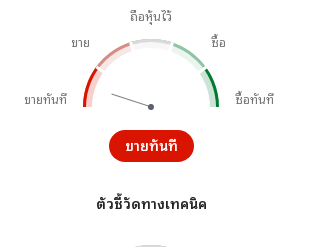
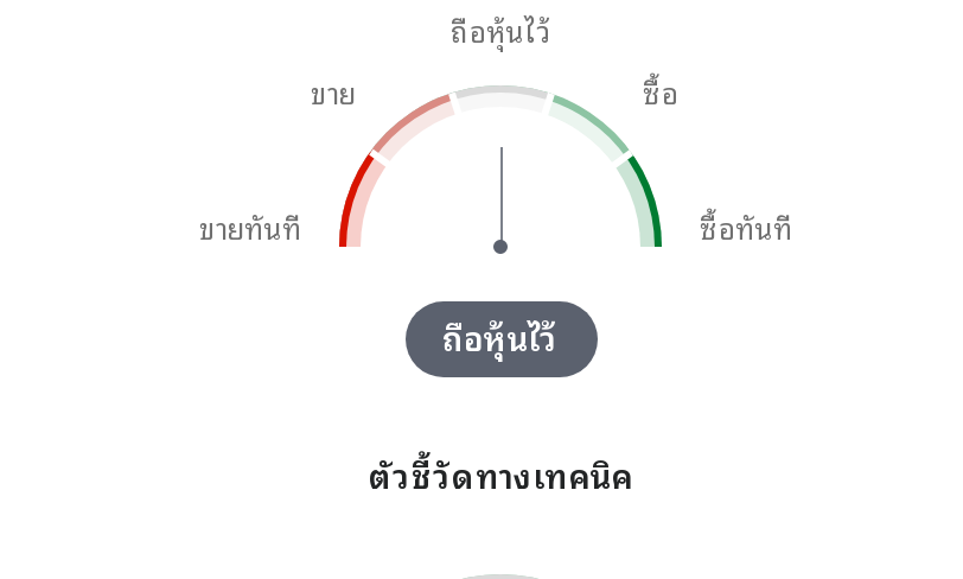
- ขายทันที
+ ถือหุ้นไว้
